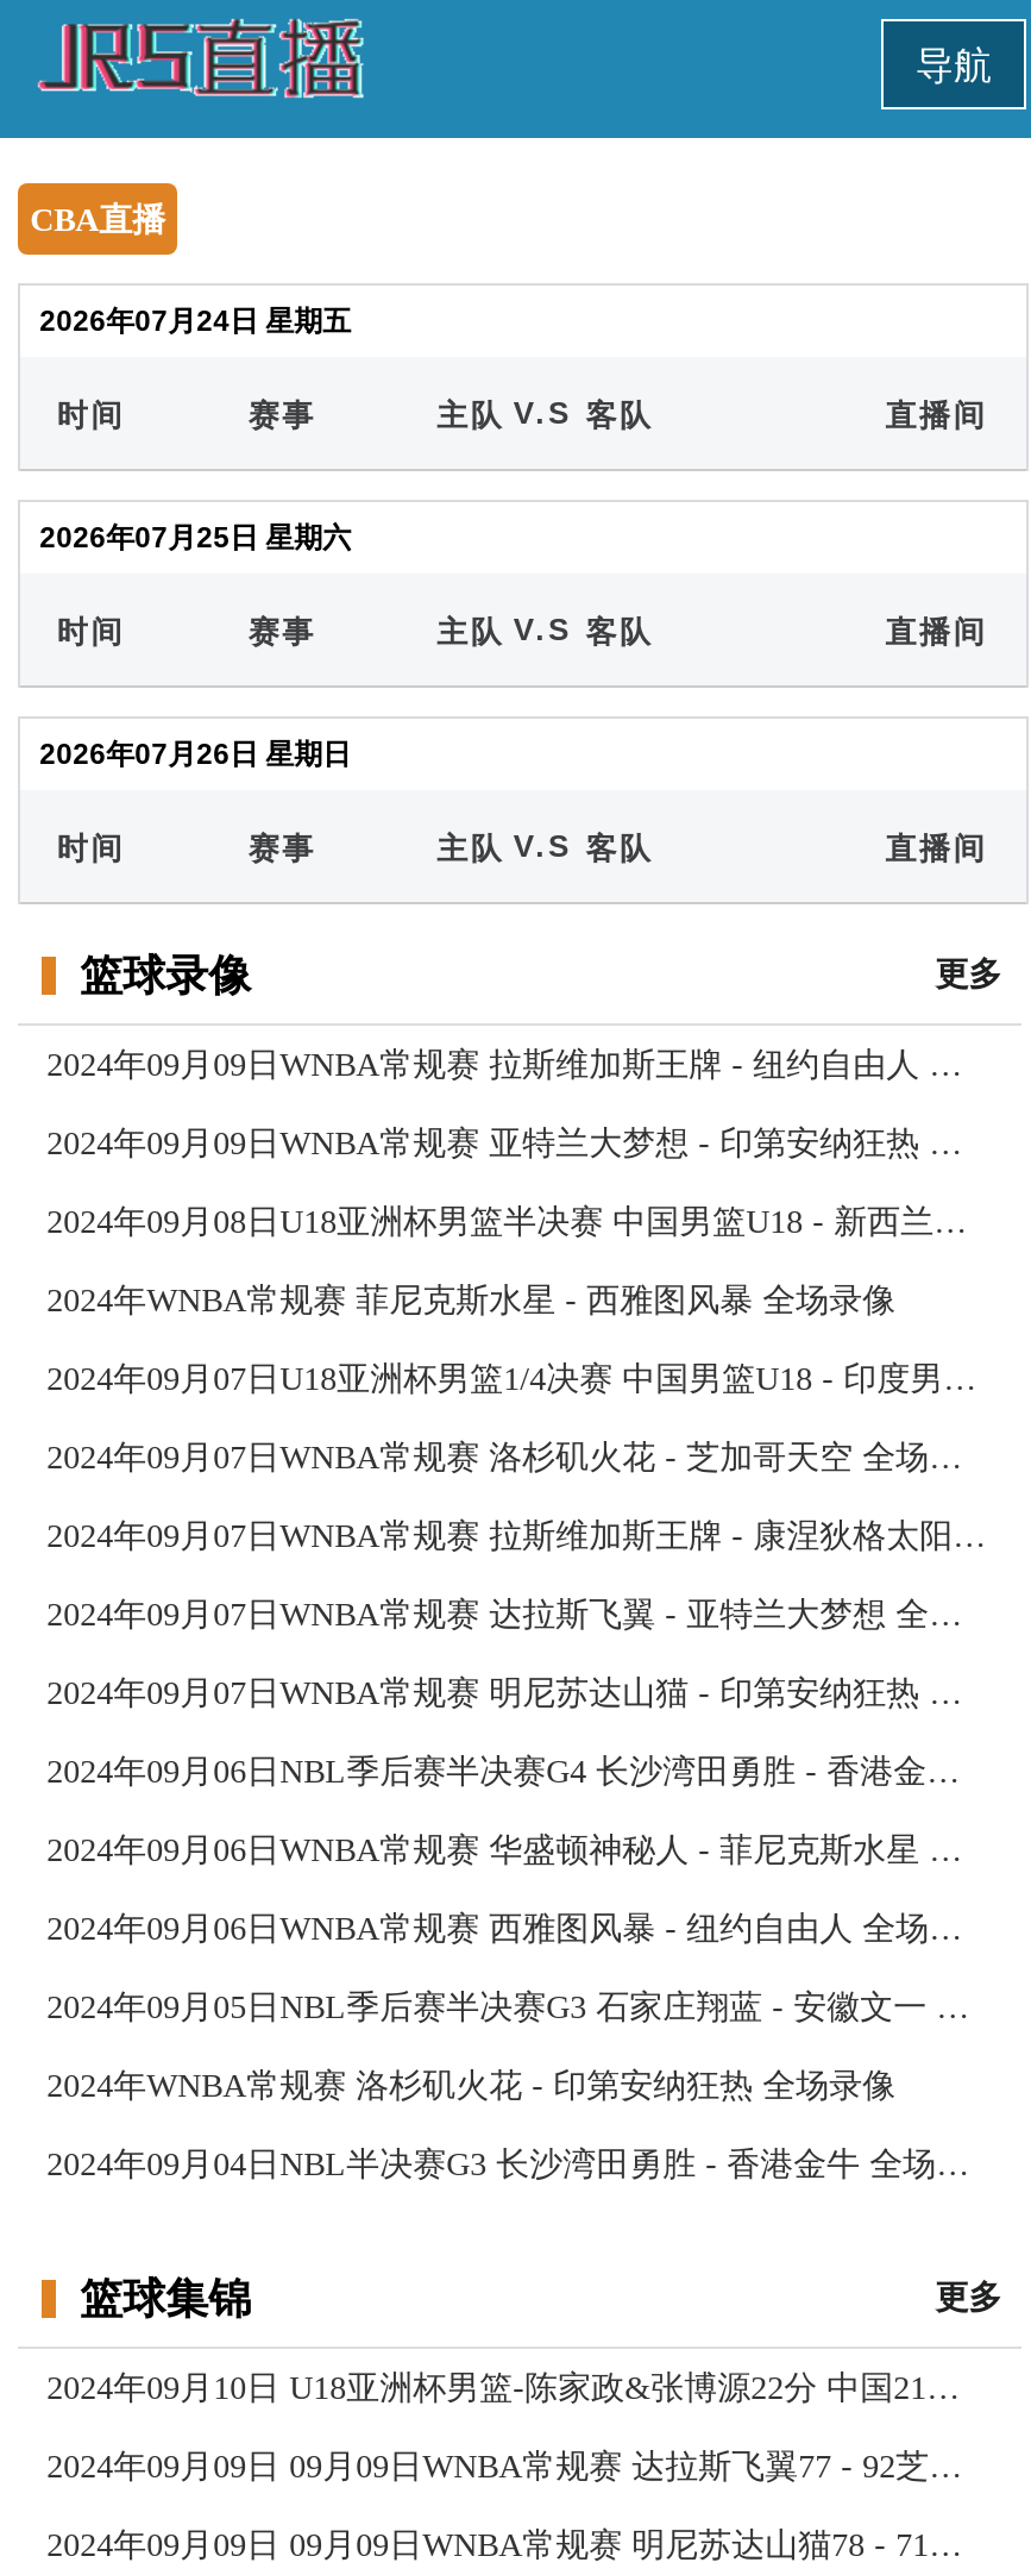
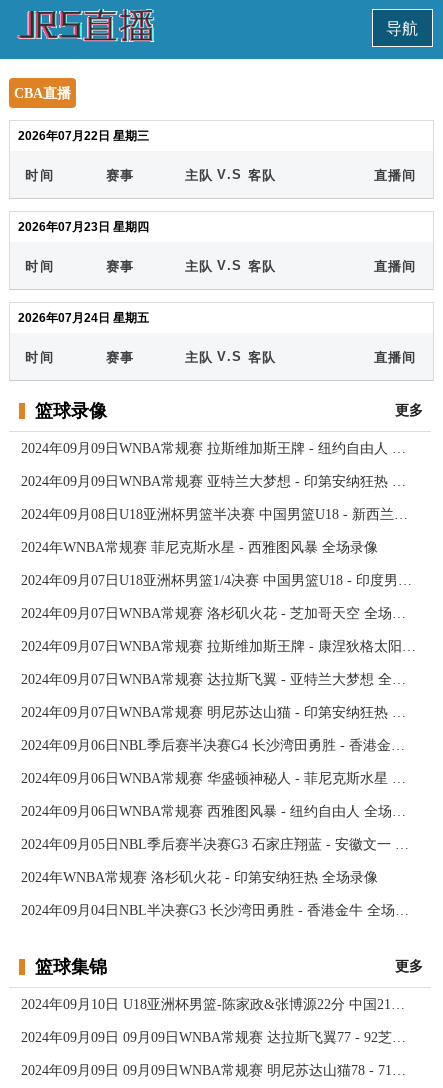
+ 2026年07月22日 星期三

moved down: 2026年07月24日 星期五

- 2026年07月25日 星期六
+ 2026年07月23日 星期四

- 2026年07月26日 星期日
